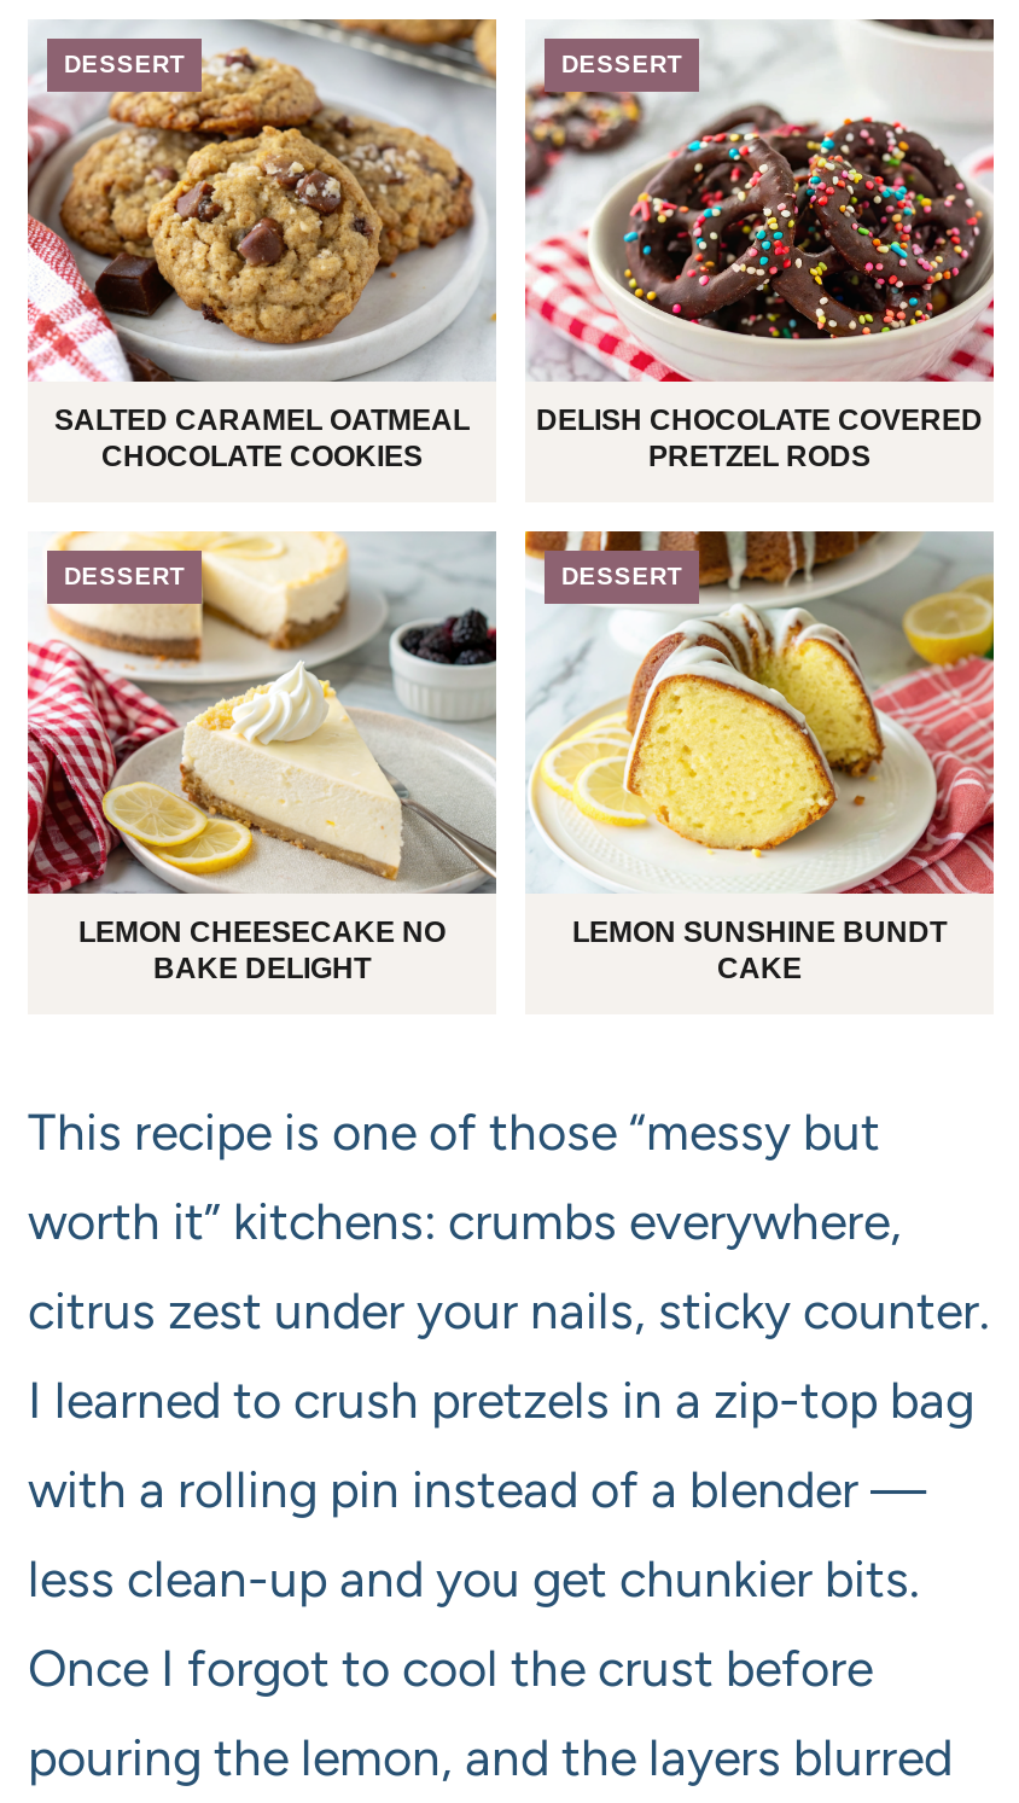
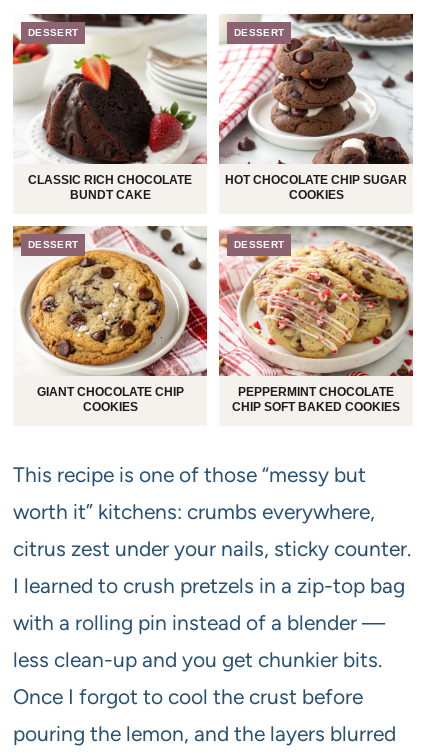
- [image]
- SALTED CARAMEL OATMEAL
- CHOCOLATE COOKIES
+ [image]
+ CLASSIC RICH CHOCOLATE
+ BUNDT CAKE

- [image]
- DELISH CHOCOLATE COVERED
- PRETZEL RODS
+ [image]
+ HOT CHOCOLATE CHIP SUGAR
+ COOKIES

- [image]
- LEMON CHEESECAKE NO
- BAKE DELIGHT
+ [image]
+ GIANT CHOCOLATE CHIP
+ COOKIES

- [image]
- LEMON SUNSHINE BUNDT
- CAKE
+ [image]
+ PEPPERMINT CHOCOLATE
+ CHIP SOFT BAKED COOKIES
